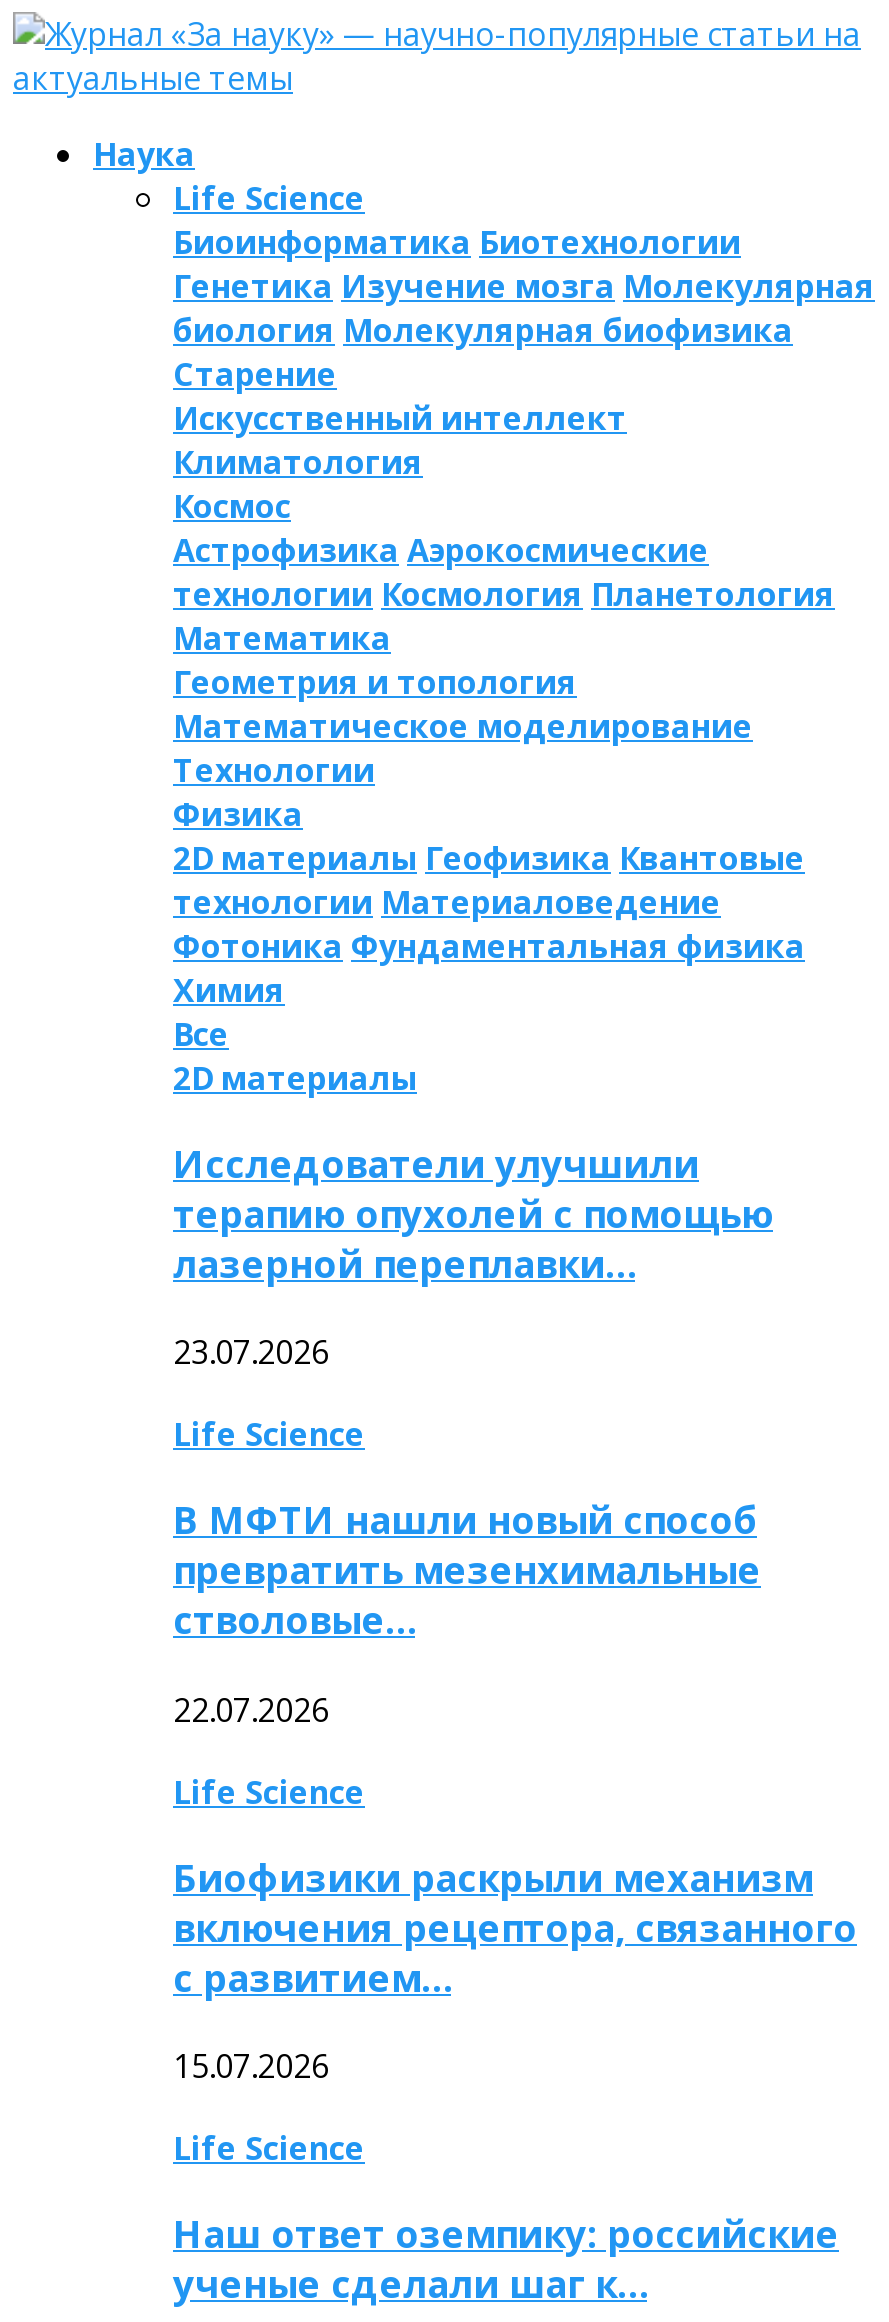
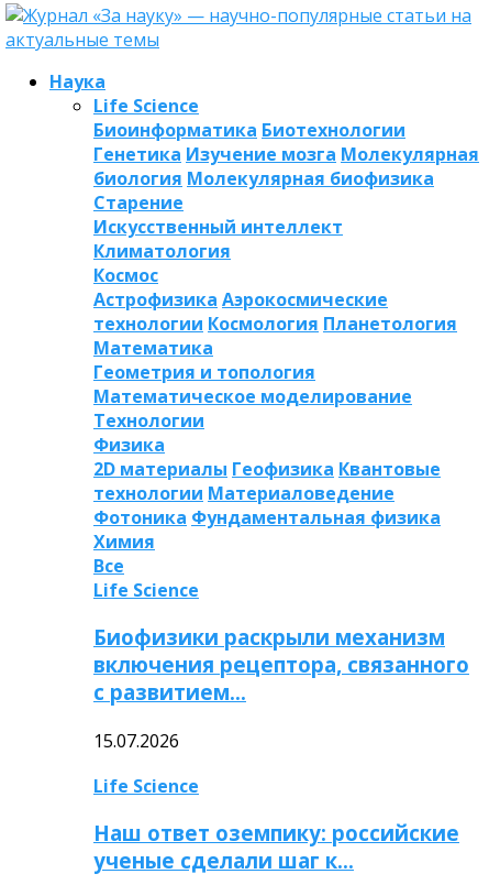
- 2D материалы
- Исследователи улучшили
- терапию опухолей с помощью
- лазерной переплавки…
- 23.07.2026
- Life Science
- В МФТИ нашли новый способ
- превратить мезенхимальные
- стволовые…
- 22.07.2026
